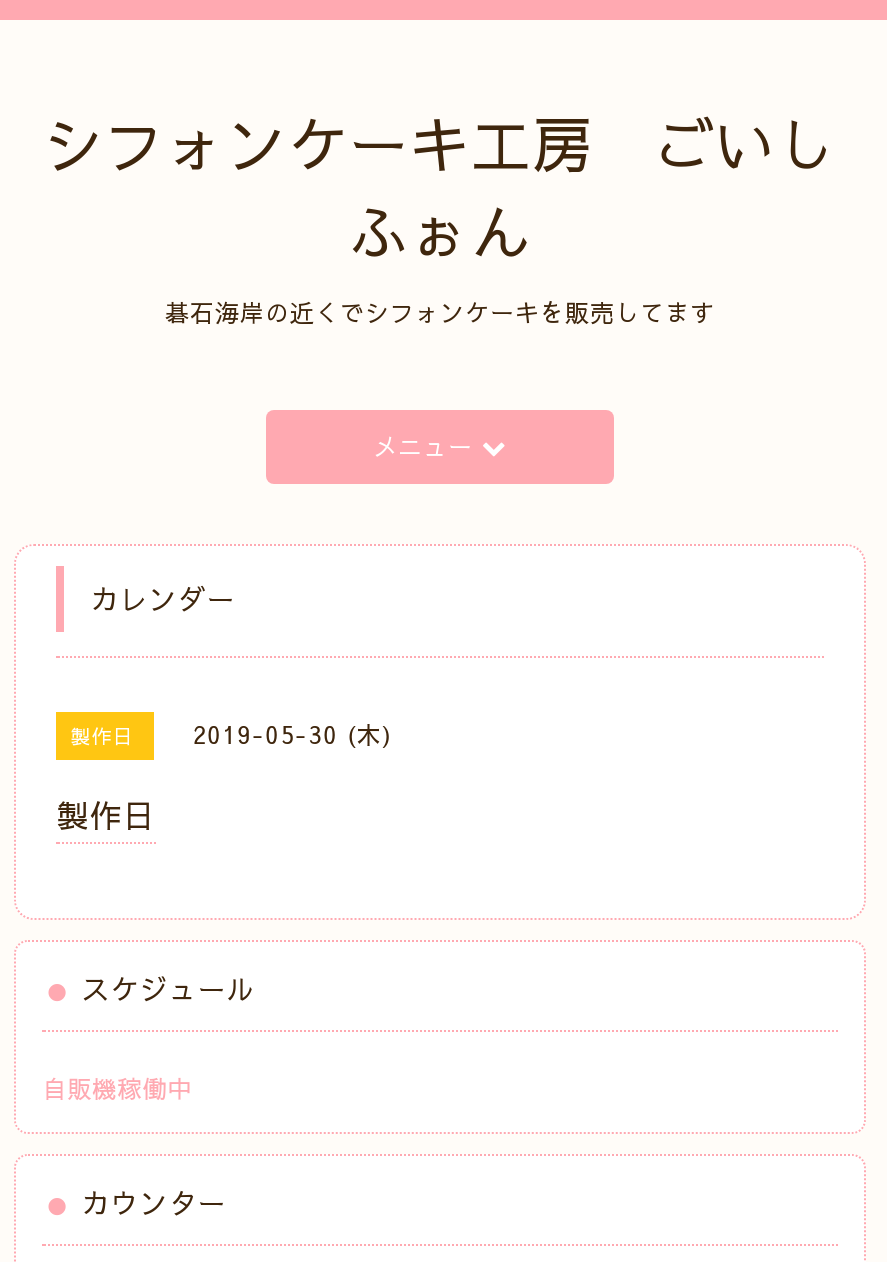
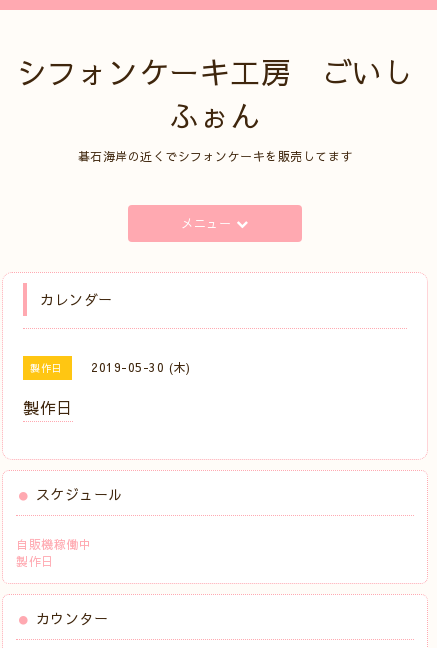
+ 製作日
